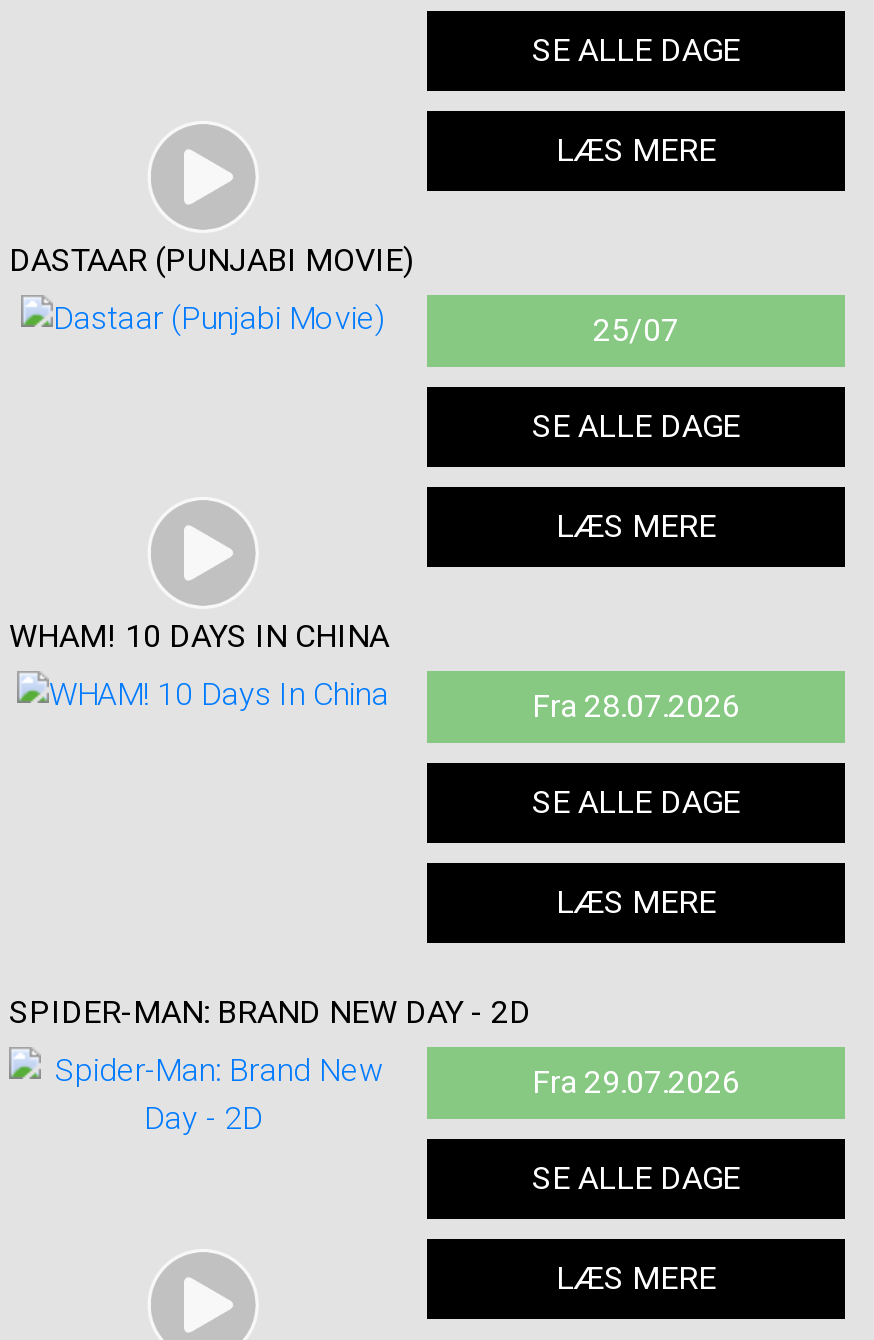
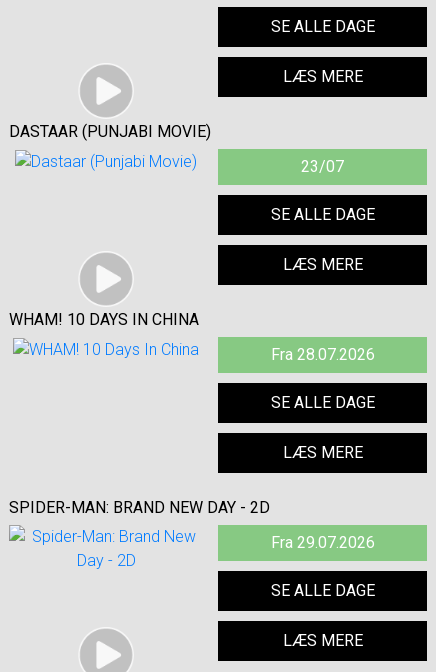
- 25/07
+ 23/07
